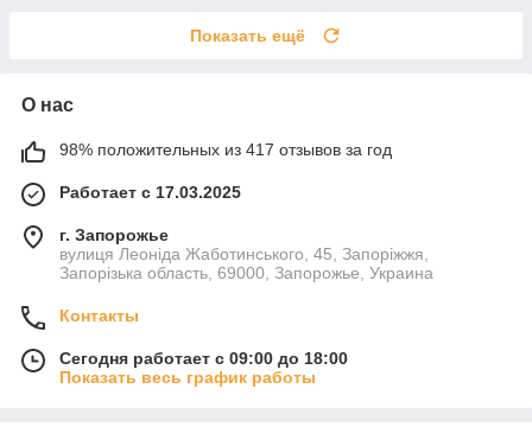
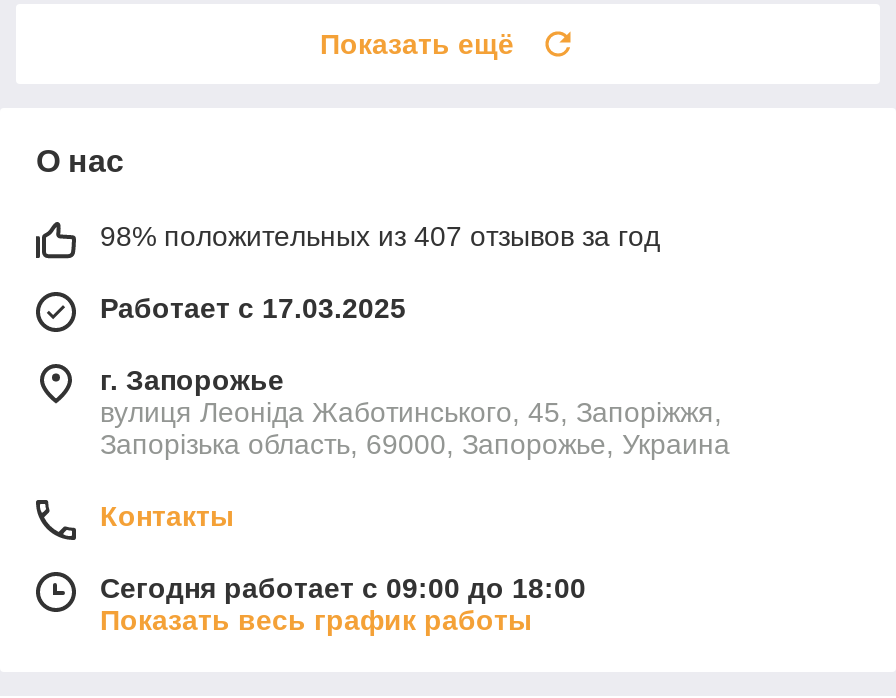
- 98% положительных из 417 отзывов за год
+ 98% положительных из 407 отзывов за год
